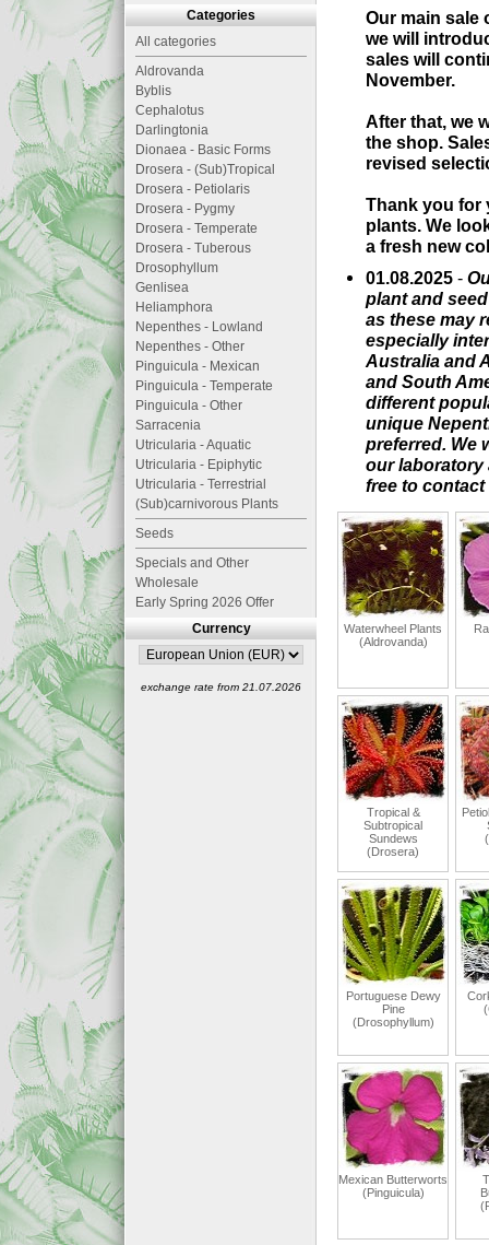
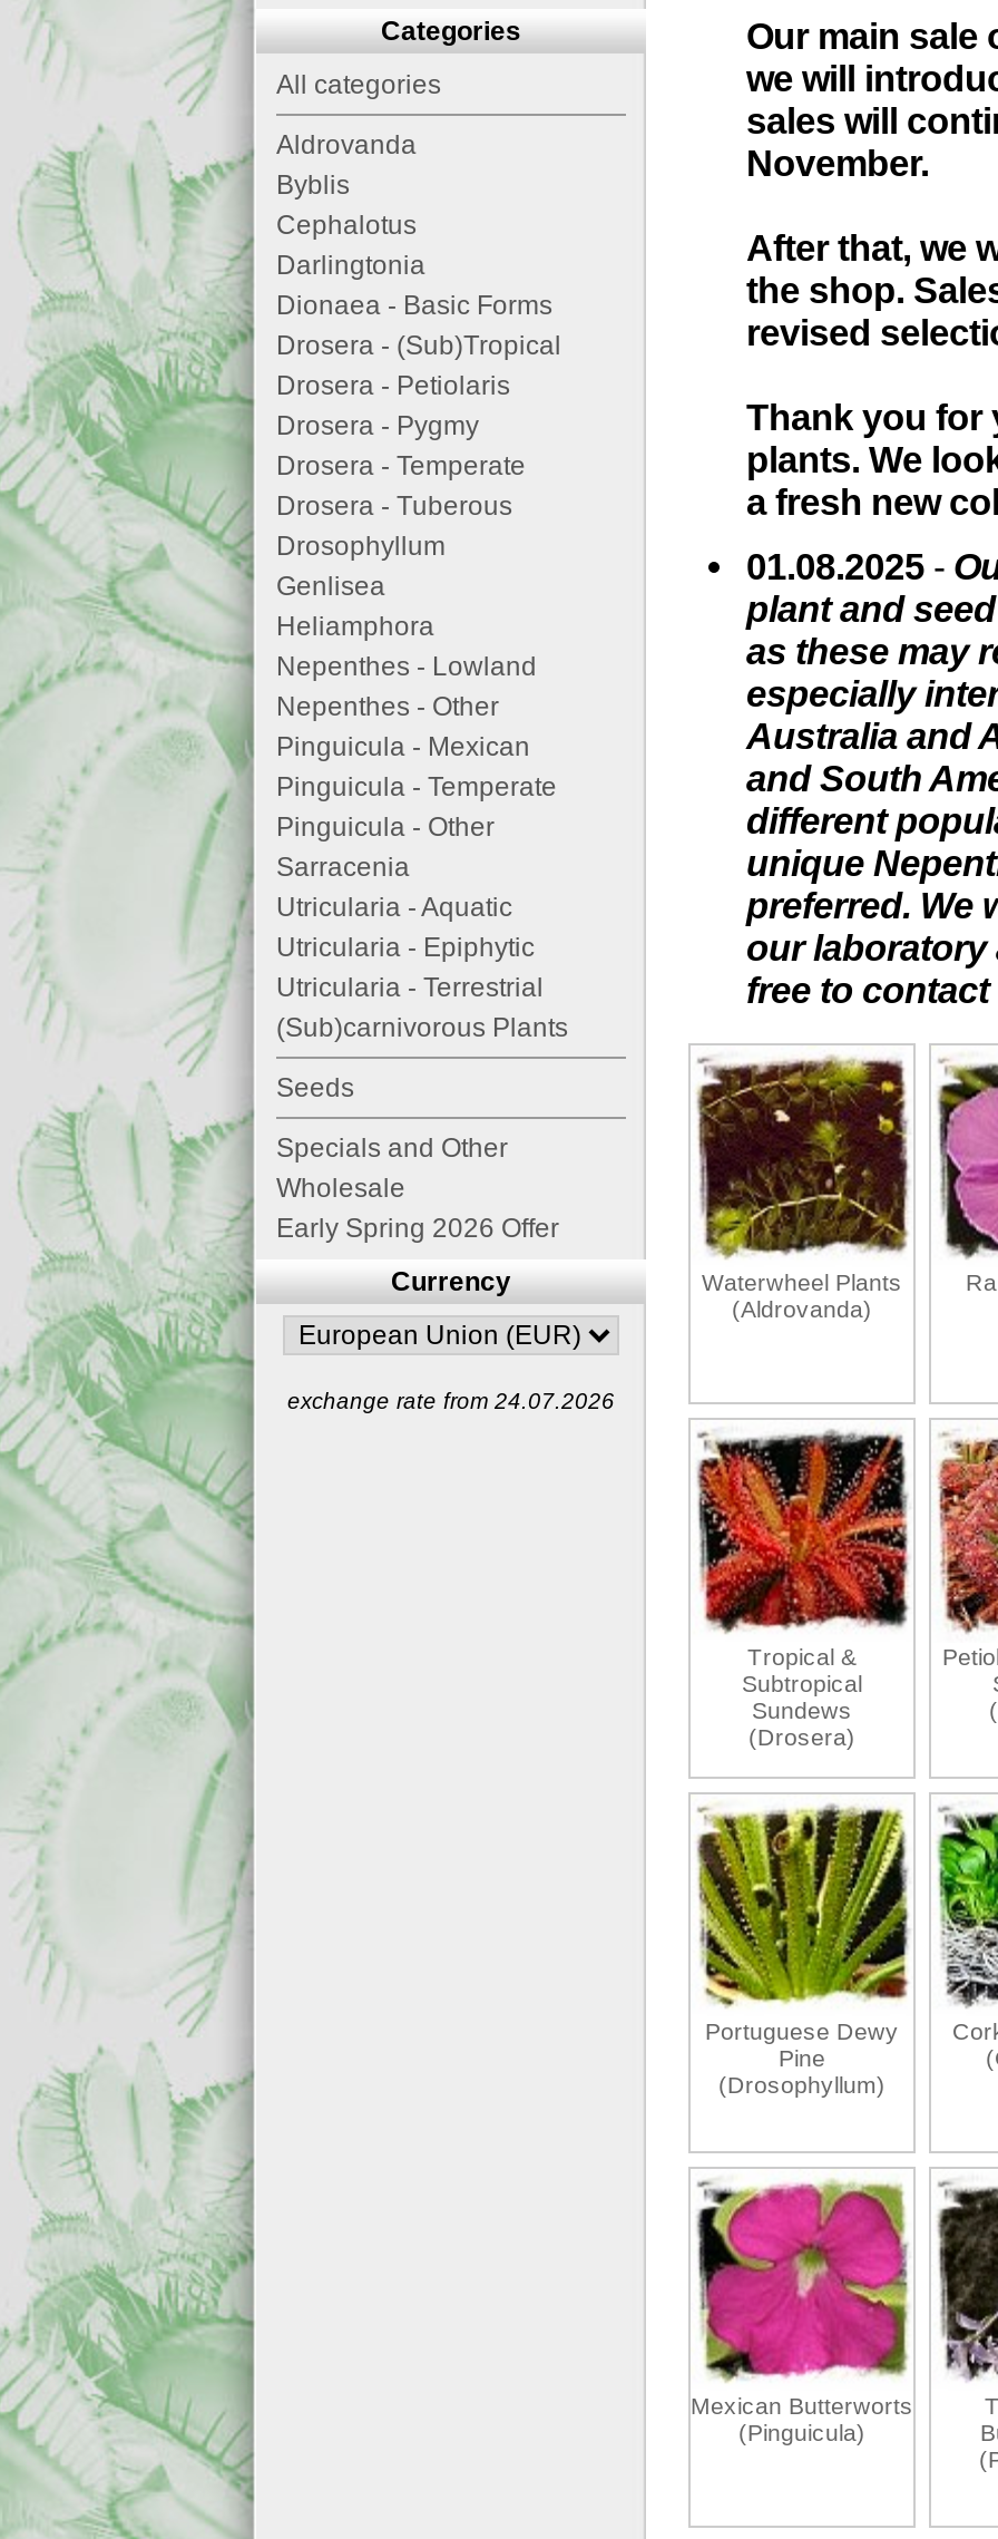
- exchange rate from 21.07.2026
+ exchange rate from 24.07.2026
